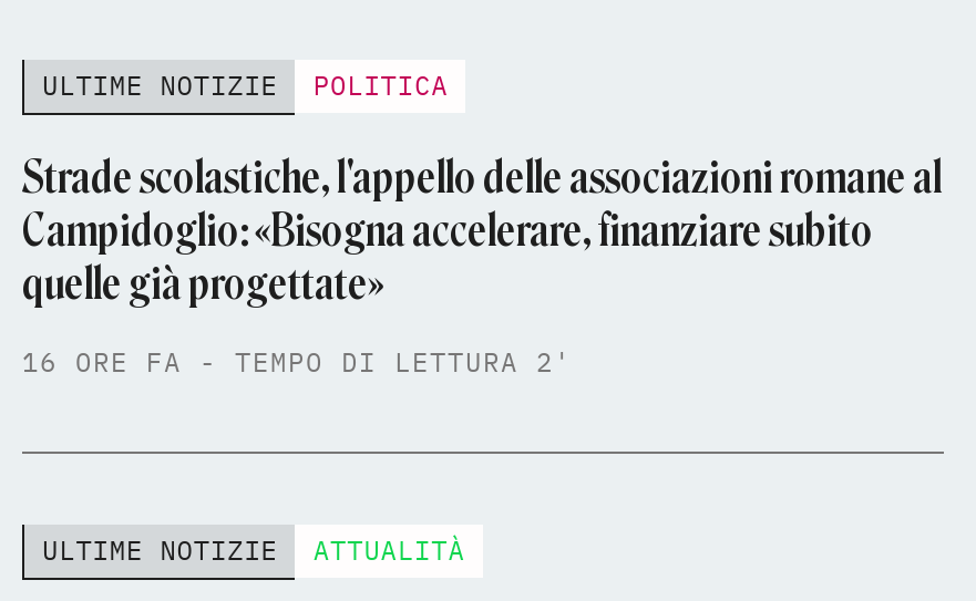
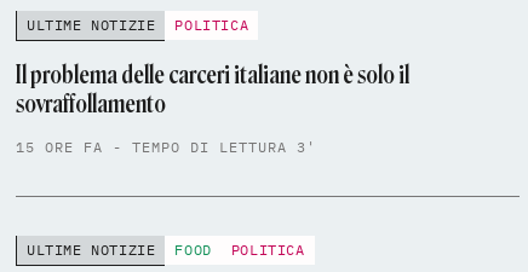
- Strade scolastiche, l'appello delle associazioni romane al
- Campidoglio: «Bisogna accelerare, finanziare subito
- quelle già progettate»
+ Il problema delle carceri italiane non è solo il
+ sovraffollamento

- 16 ORE FA - TEMPO DI LETTURA 2'
+ 15 ORE FA - TEMPO DI LETTURA 3'

- ATTUALITÀ
+ FOOD
+ POLITICA
